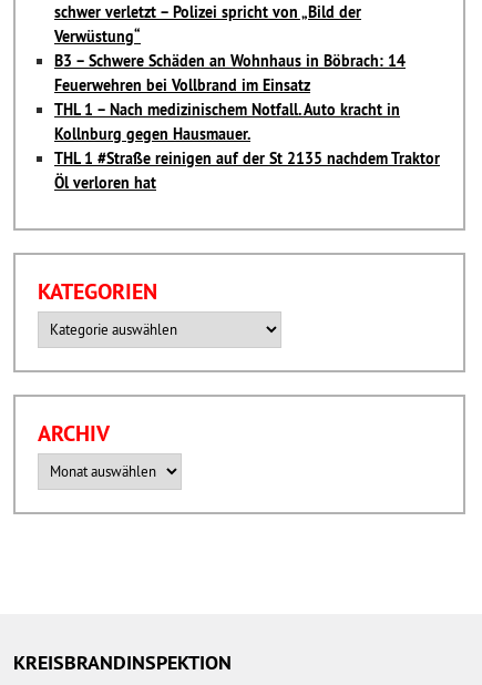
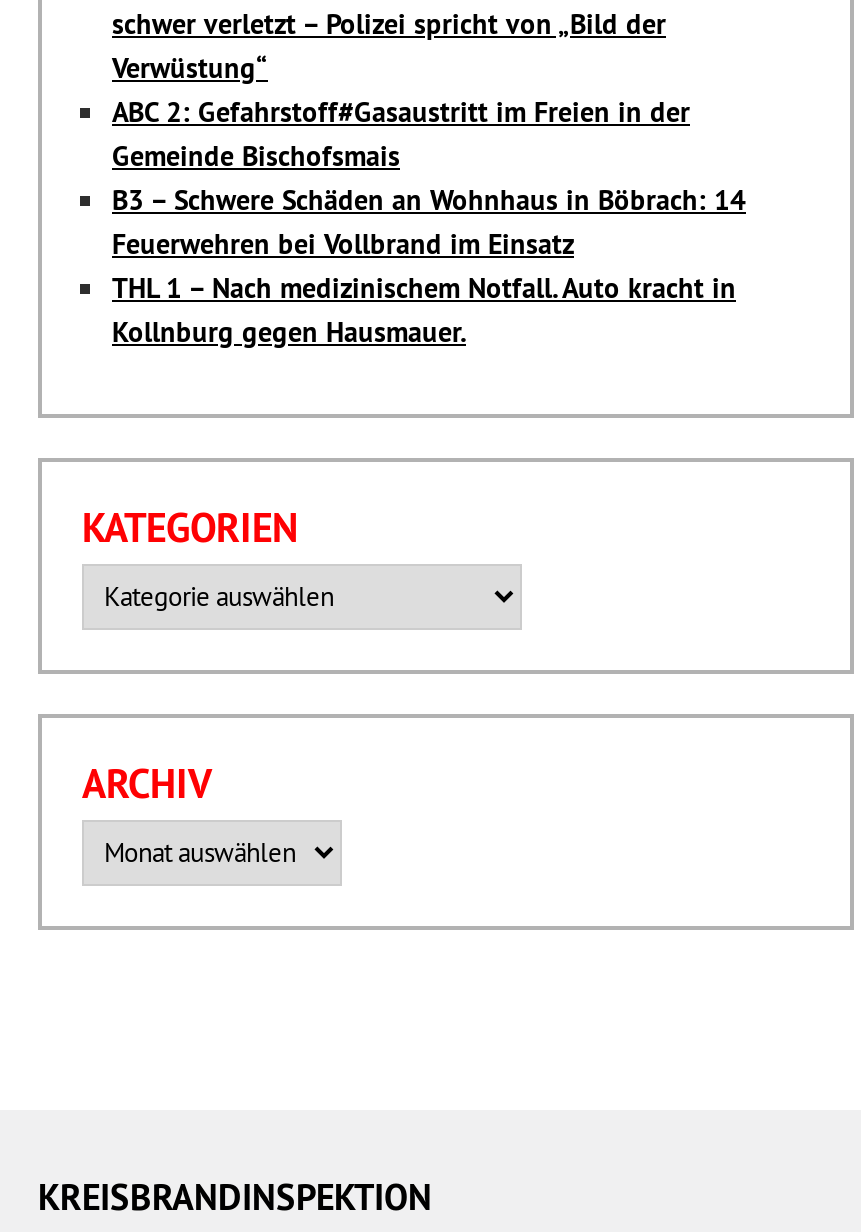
+ ABC 2: Gefahrstoff#Gasaustritt im Freien in der
+ Gemeinde Bischofsmais

moved down: B3 – Schwere Schäden an Wohnhaus in Böbrach: 14 | Feuerwehren bei Vollbrand im Einsatz | THL 1 – Nach medizinischem Notfall. Auto kracht in | Kollnburg gegen Hausmauer.

- THL 1 #Straße reinigen auf der St 2135 nachdem Traktor
- Öl verloren hat
